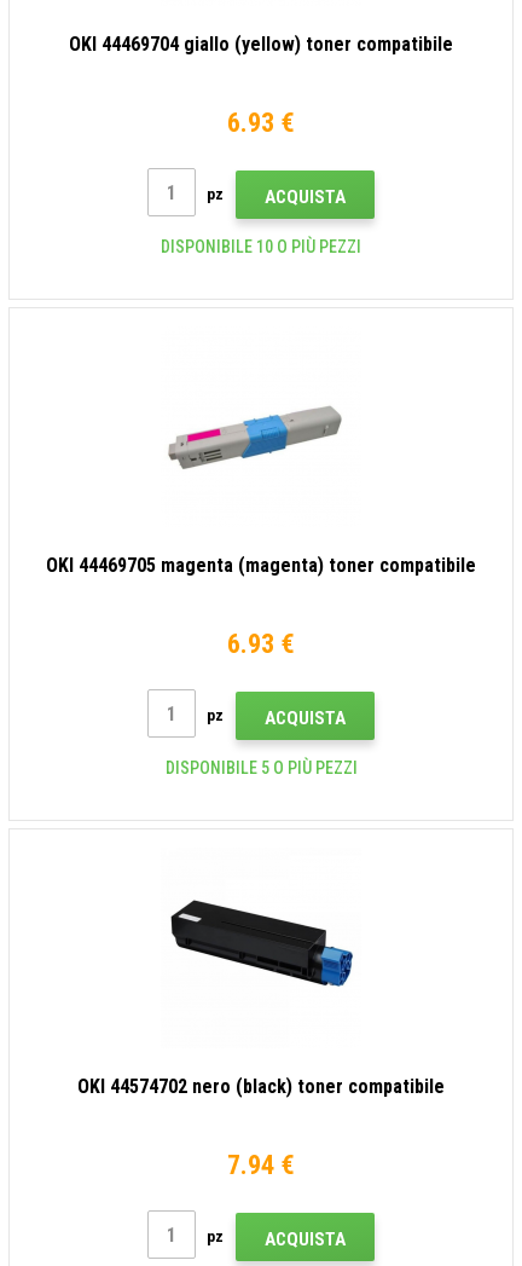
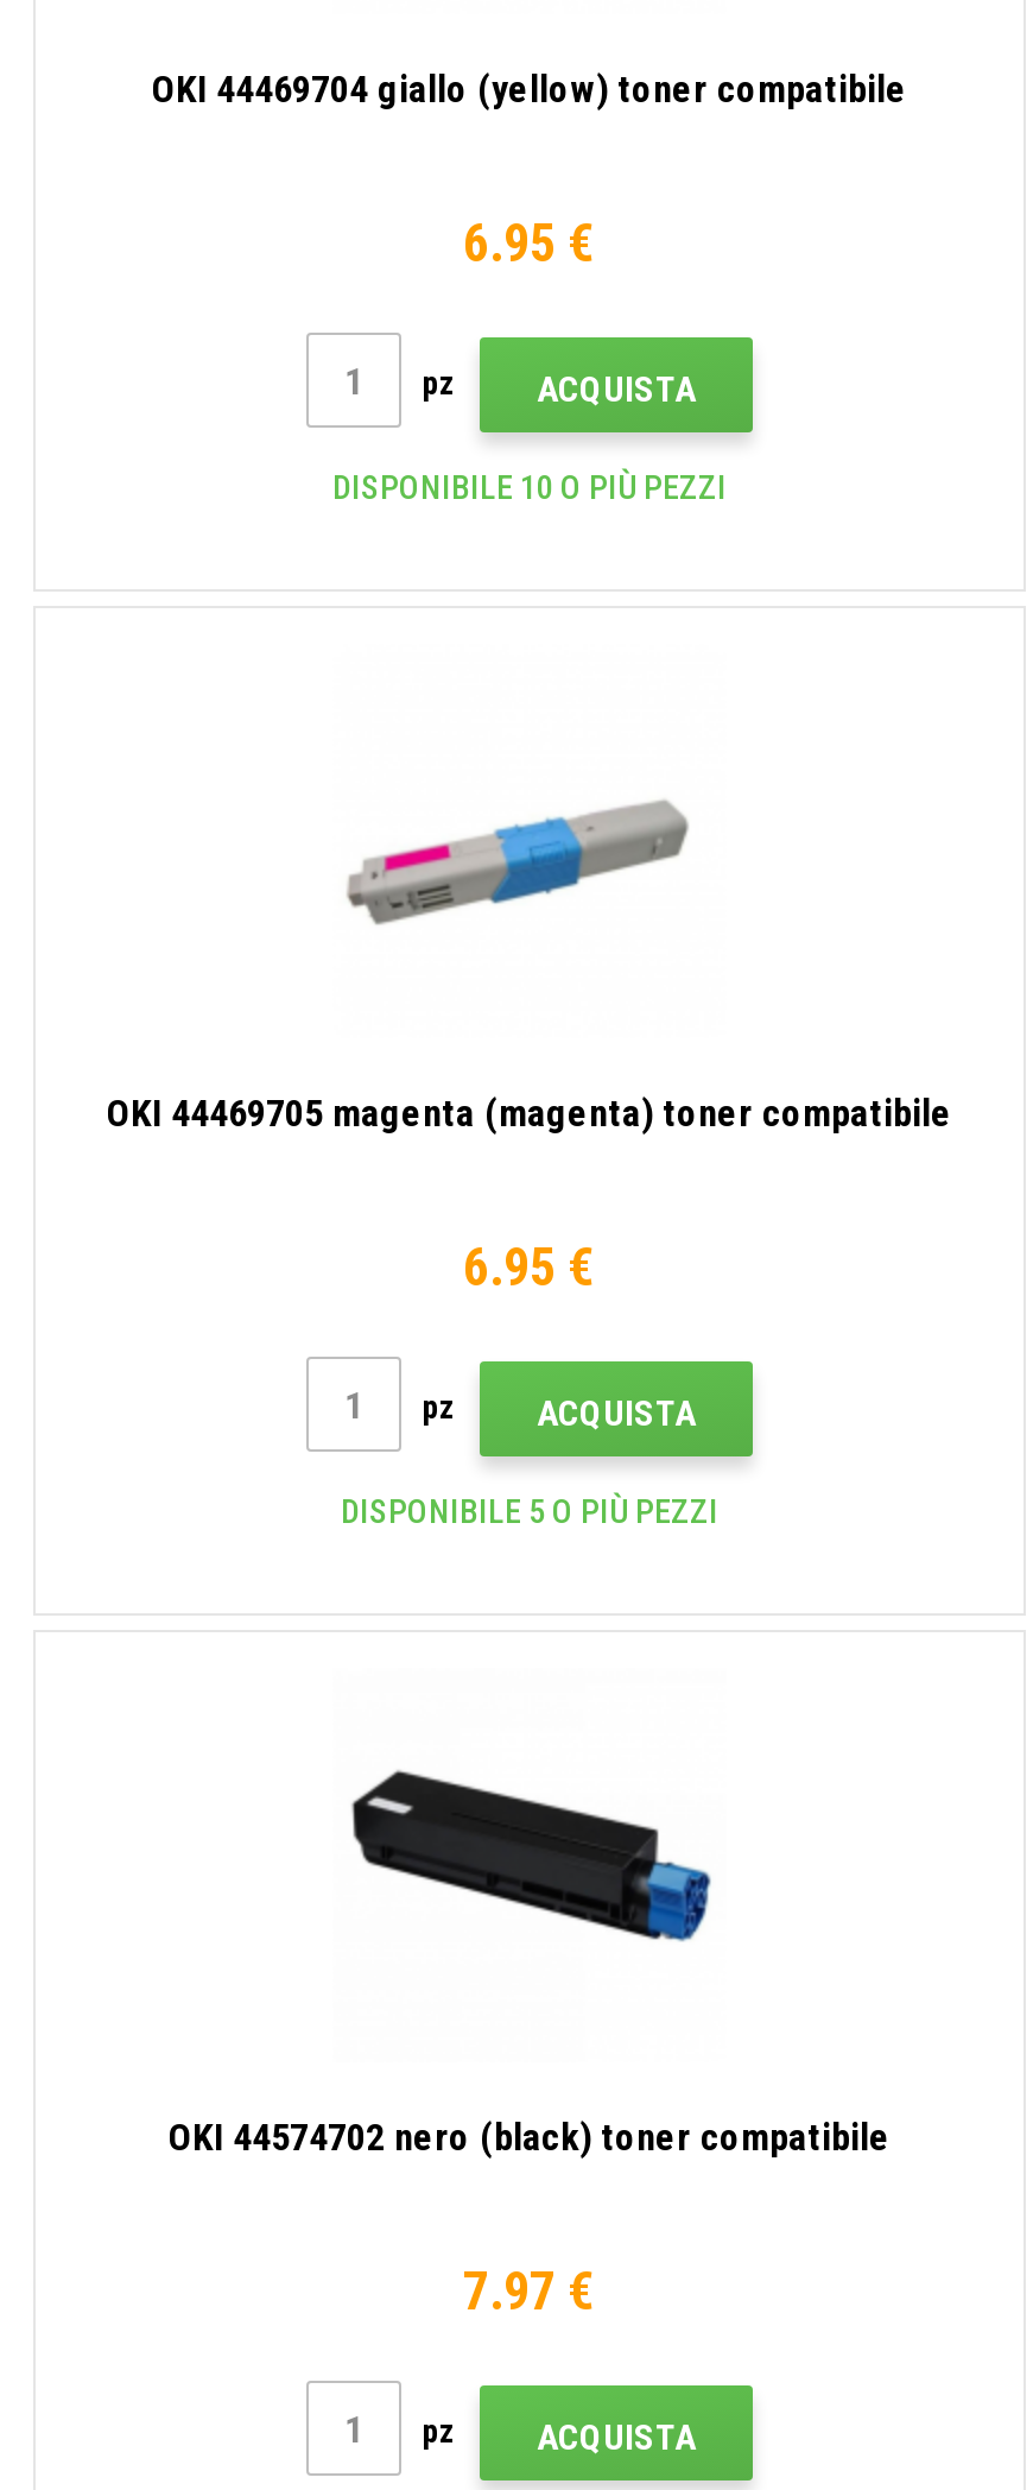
- 6.93 €
+ 6.95 €

- 6.93 €
+ 6.95 €

- 7.94 €
+ 7.97 €
